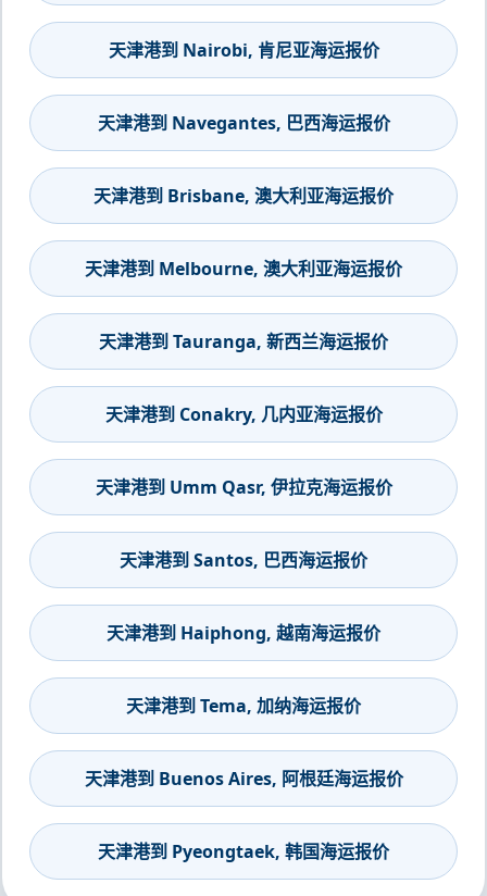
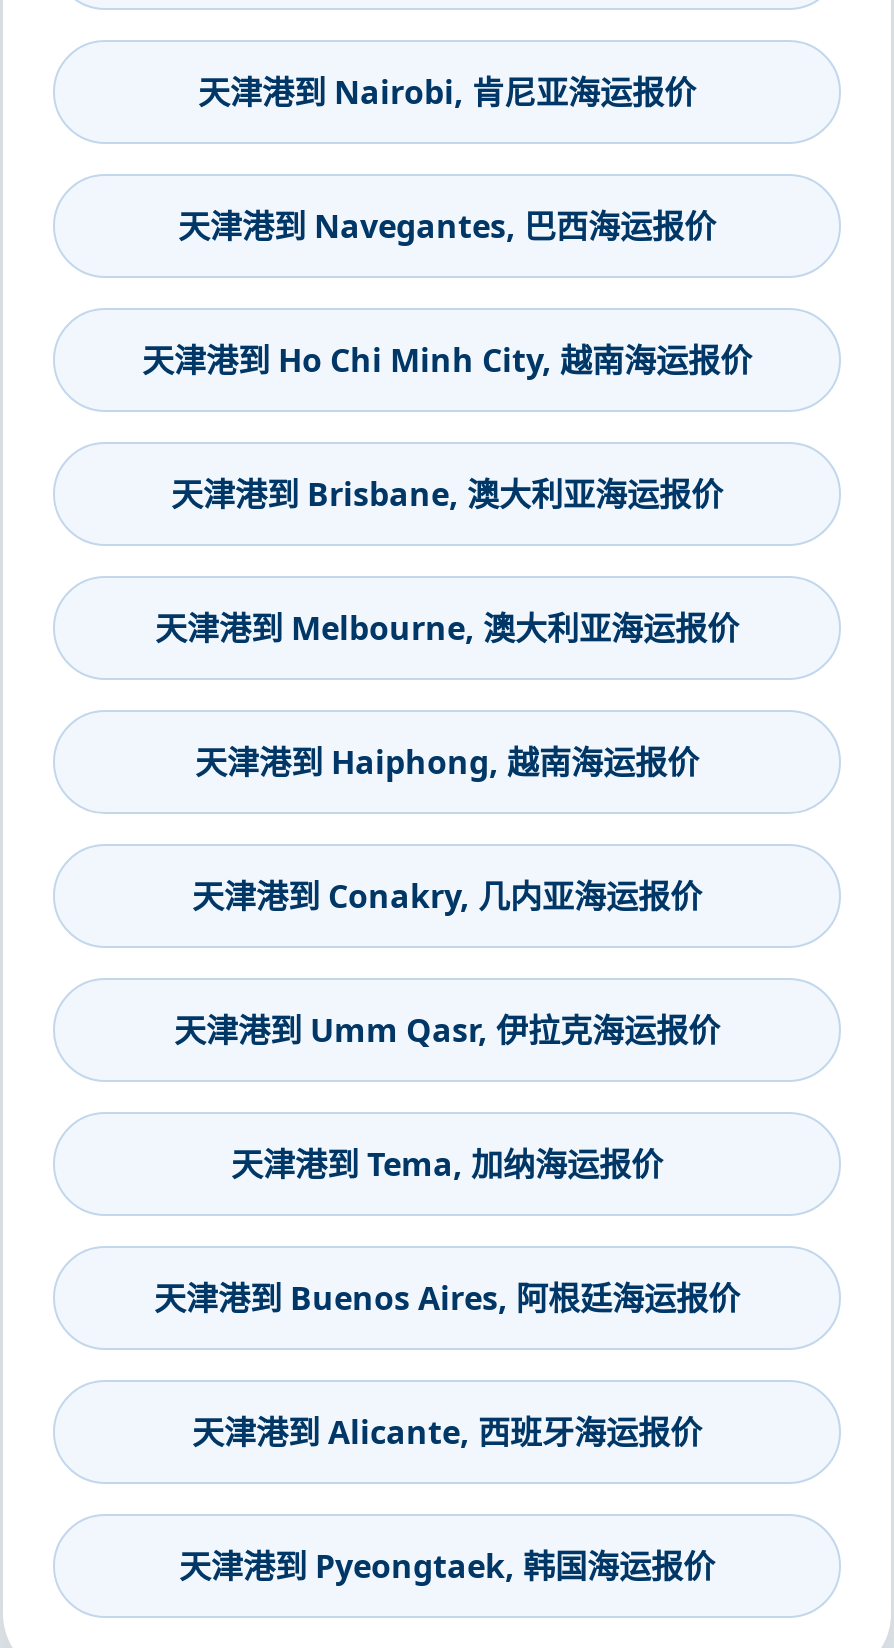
+ 天津港到 Ho Chi Minh City, 越南海运报价

moved down: 天津港到 Brisbane, 澳大利亚海运报价 | 天津港到 Melbourne, 澳大利亚海运报价

- 天津港到 Tauranga, 新西兰海运报价

moved down: 天津港到 Conakry, 几内亚海运报价 | 天津港到 Umm Qasr, 伊拉克海运报价

- 天津港到 Santos, 巴西海运报价

moved up: 天津港到 Haiphong, 越南海运报价

moved up: 天津港到 Tema, 加纳海运报价 | 天津港到 Buenos Aires, 阿根廷海运报价

+ 天津港到 Alicante, 西班牙海运报价
